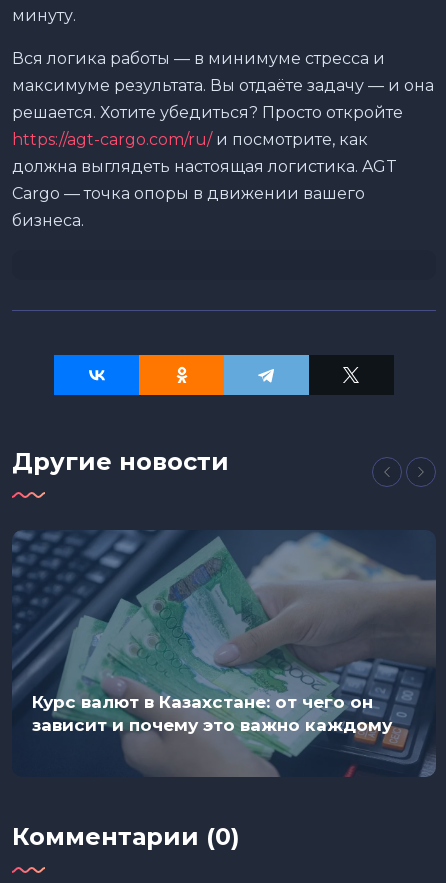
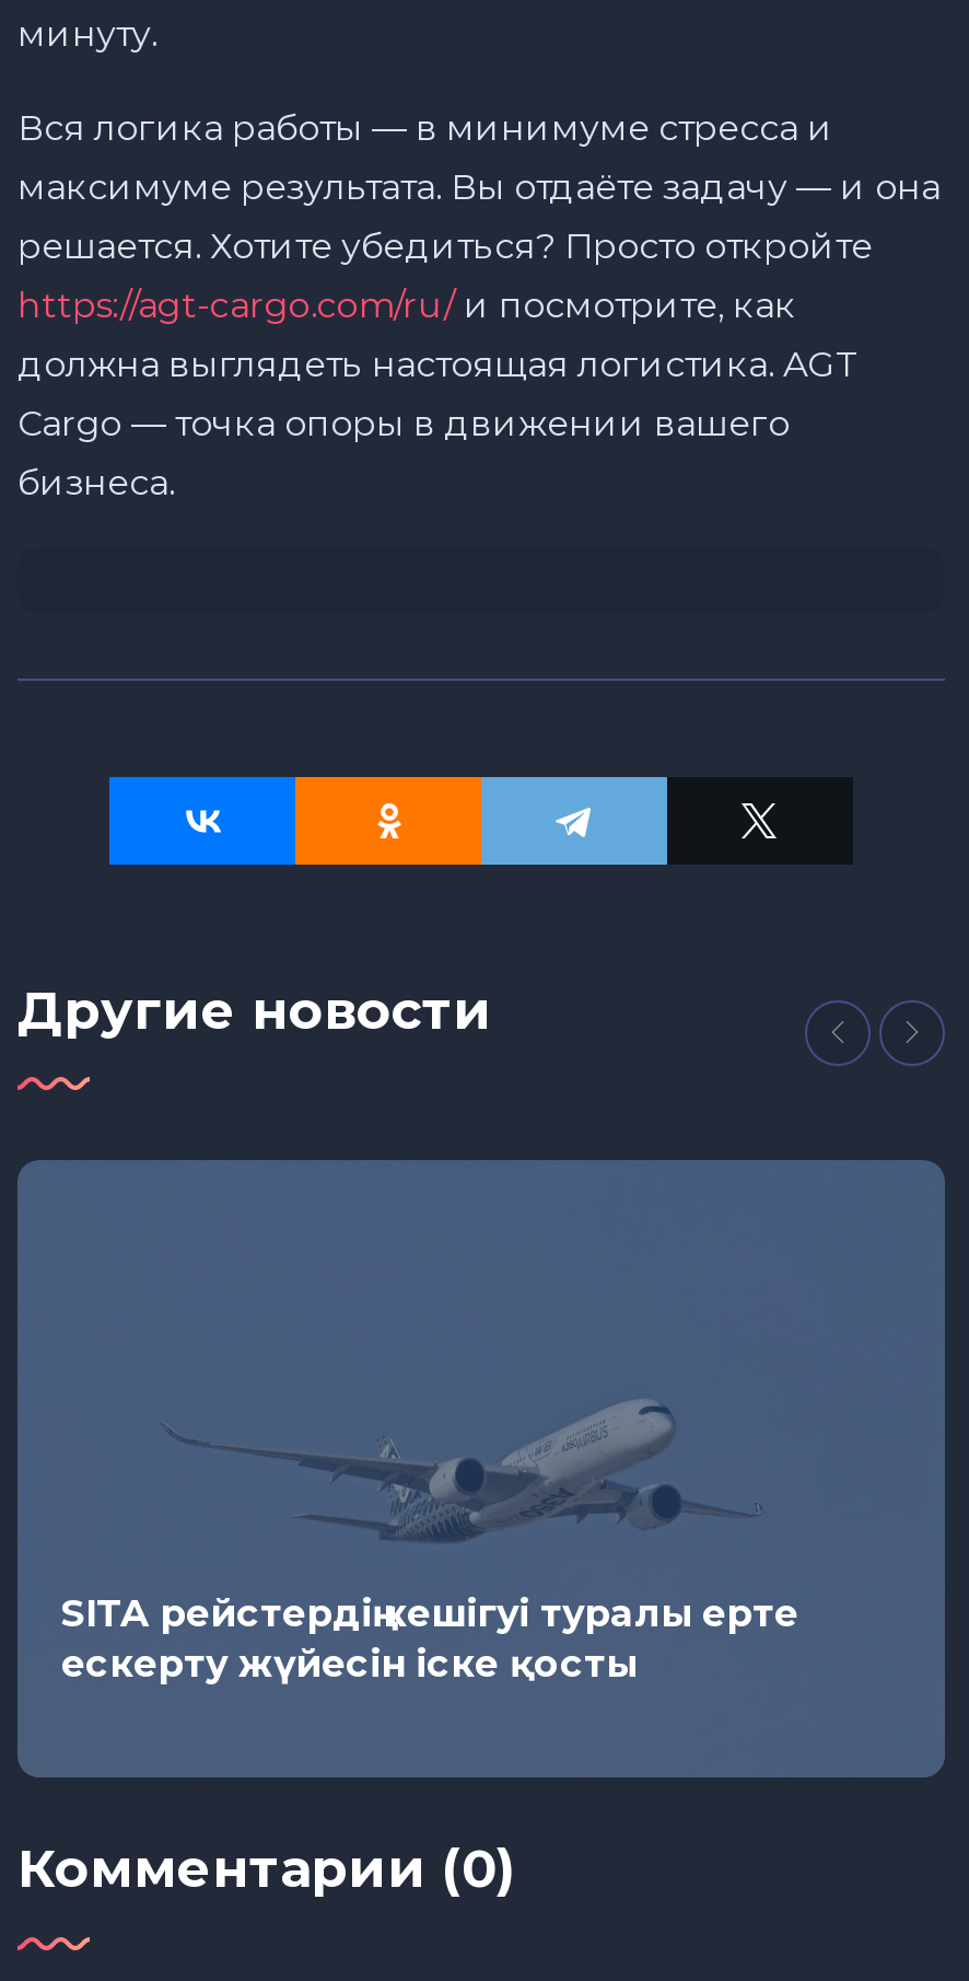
- [image]
- Курс валют в Казахстане: от чего он
- зависит и почему это важно каждому
+ [image]
+ SITA рейстердің кешігуі туралы ерте
+ ескерту жүйесін іске қосты
